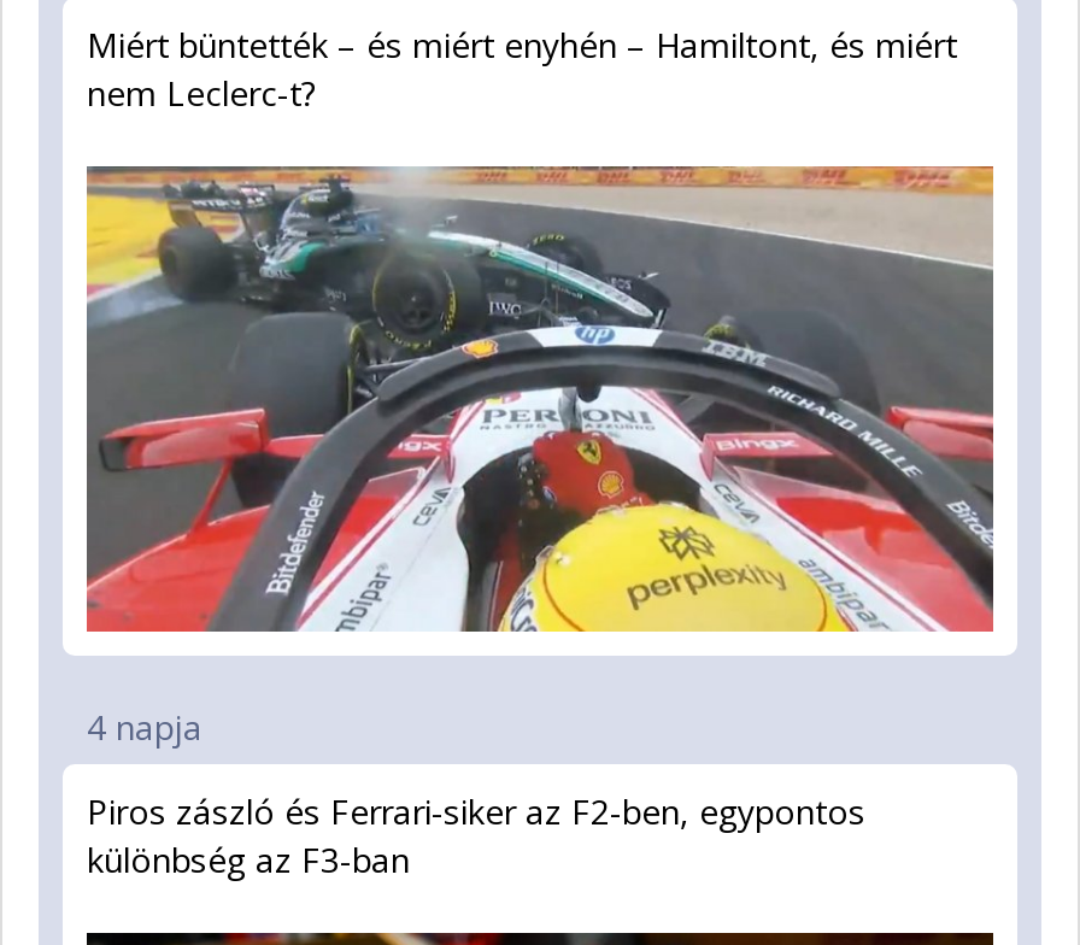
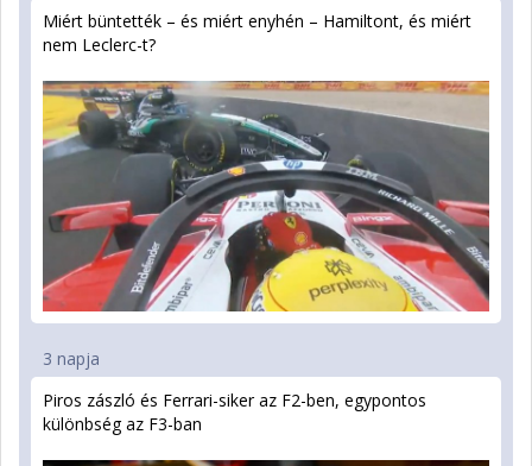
- 4 napja
+ 3 napja
